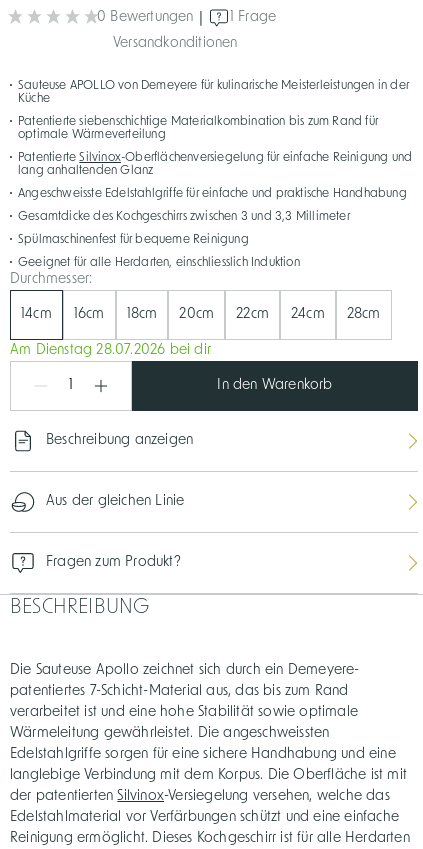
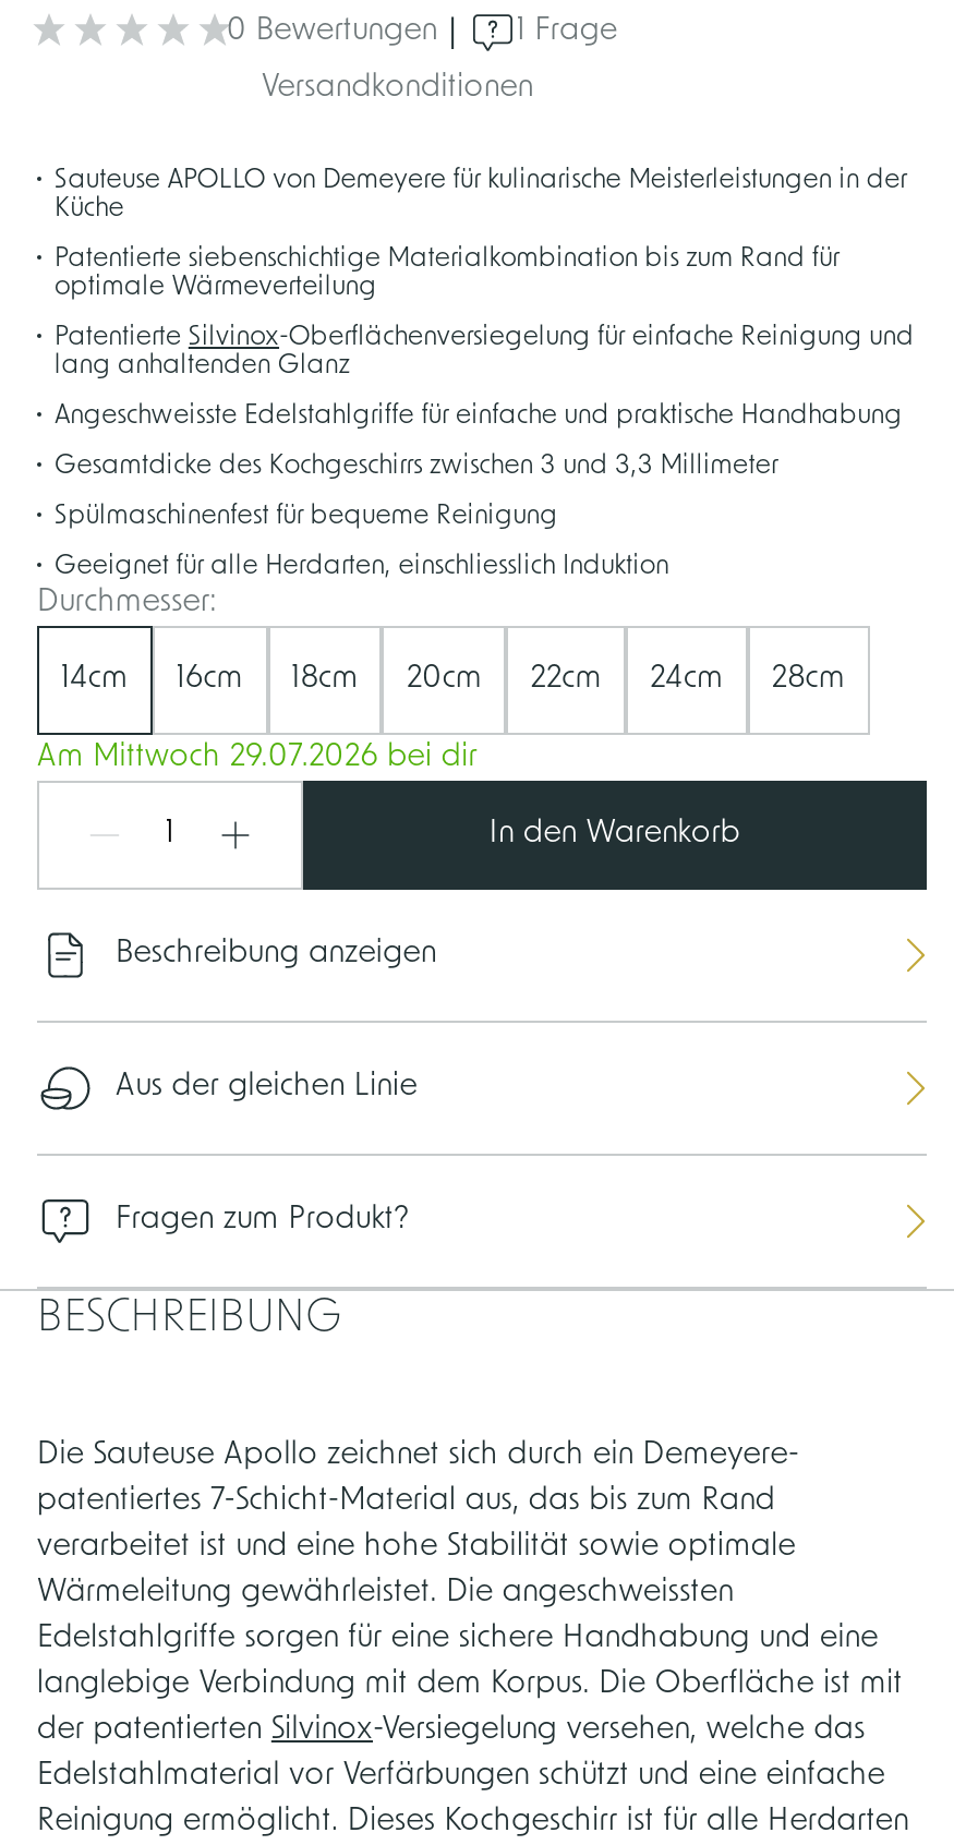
- Am Dienstag 28.07.2026 bei dir
+ Am Mittwoch 29.07.2026 bei dir
